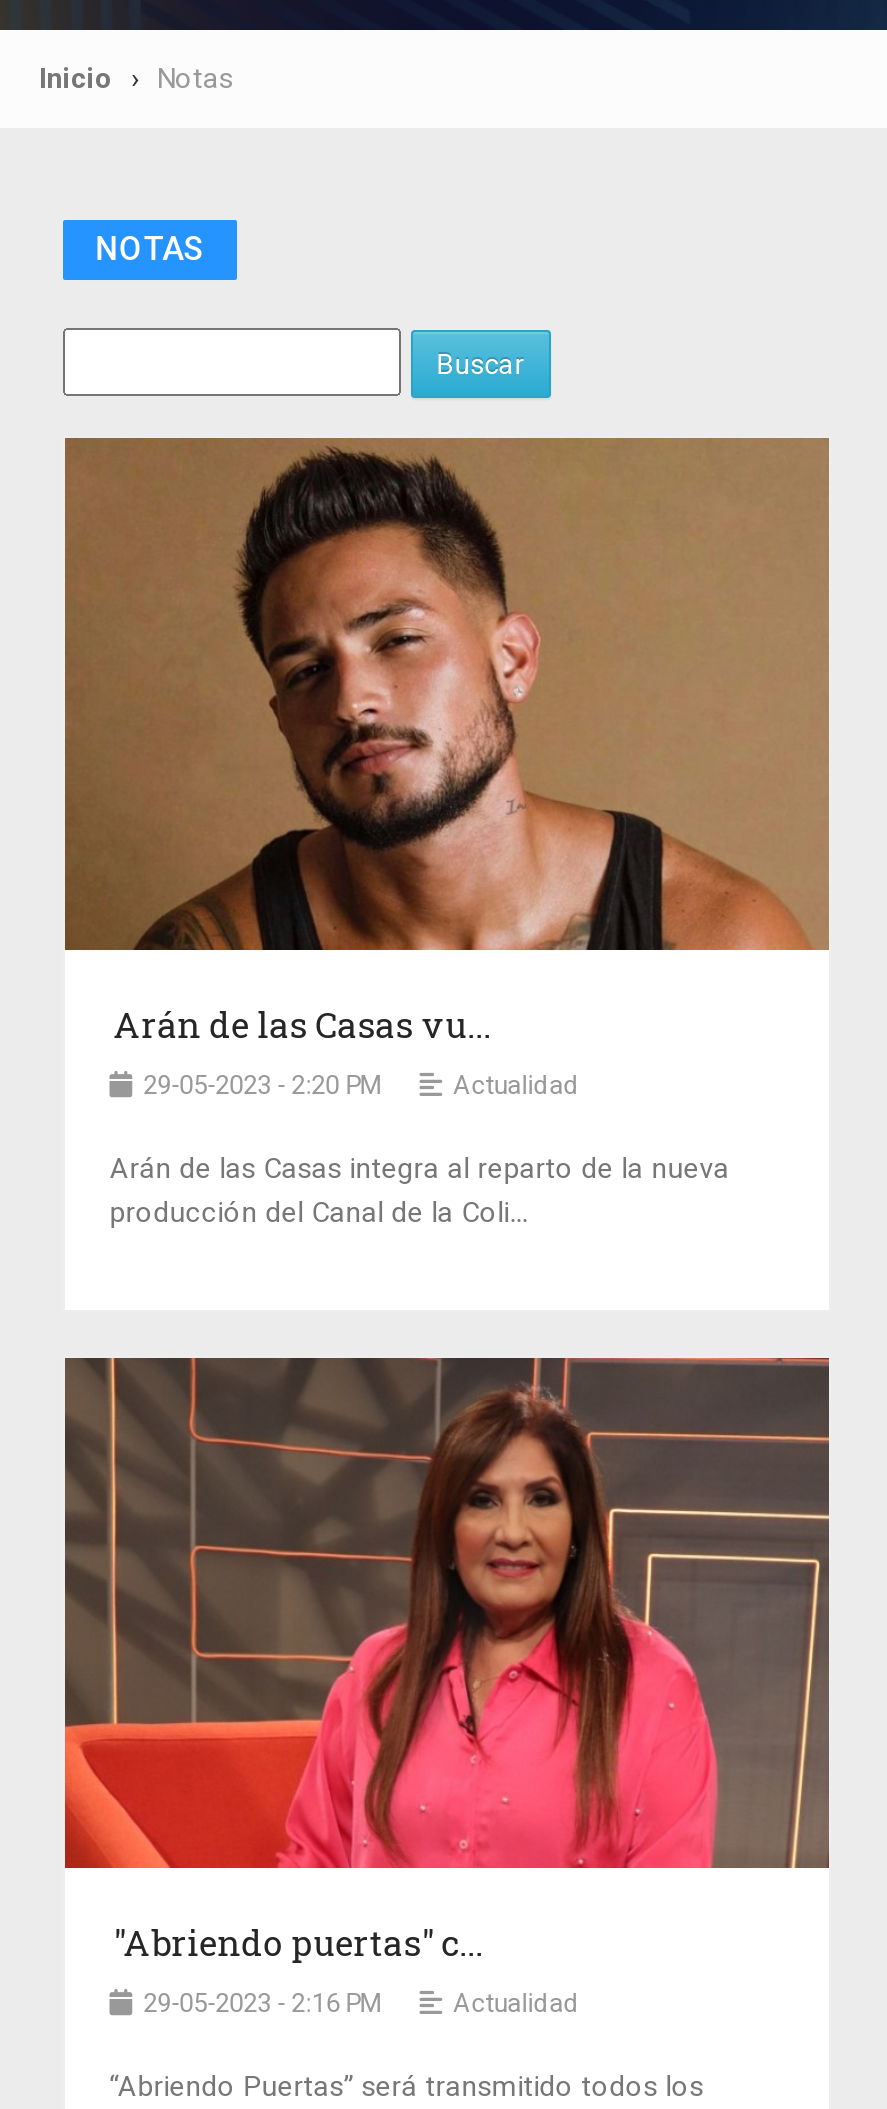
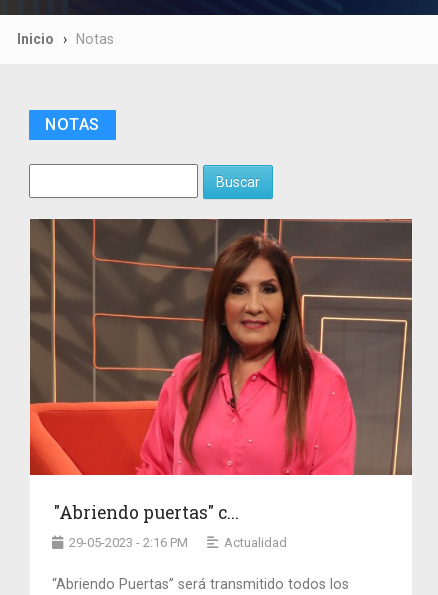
- [image]
- Arán de las Casas vu...
- 29-05-2023 - 2:20 PM
- Actualidad
- Arán de las Casas integra al reparto de la nueva
- producción del Canal de la Coli...
